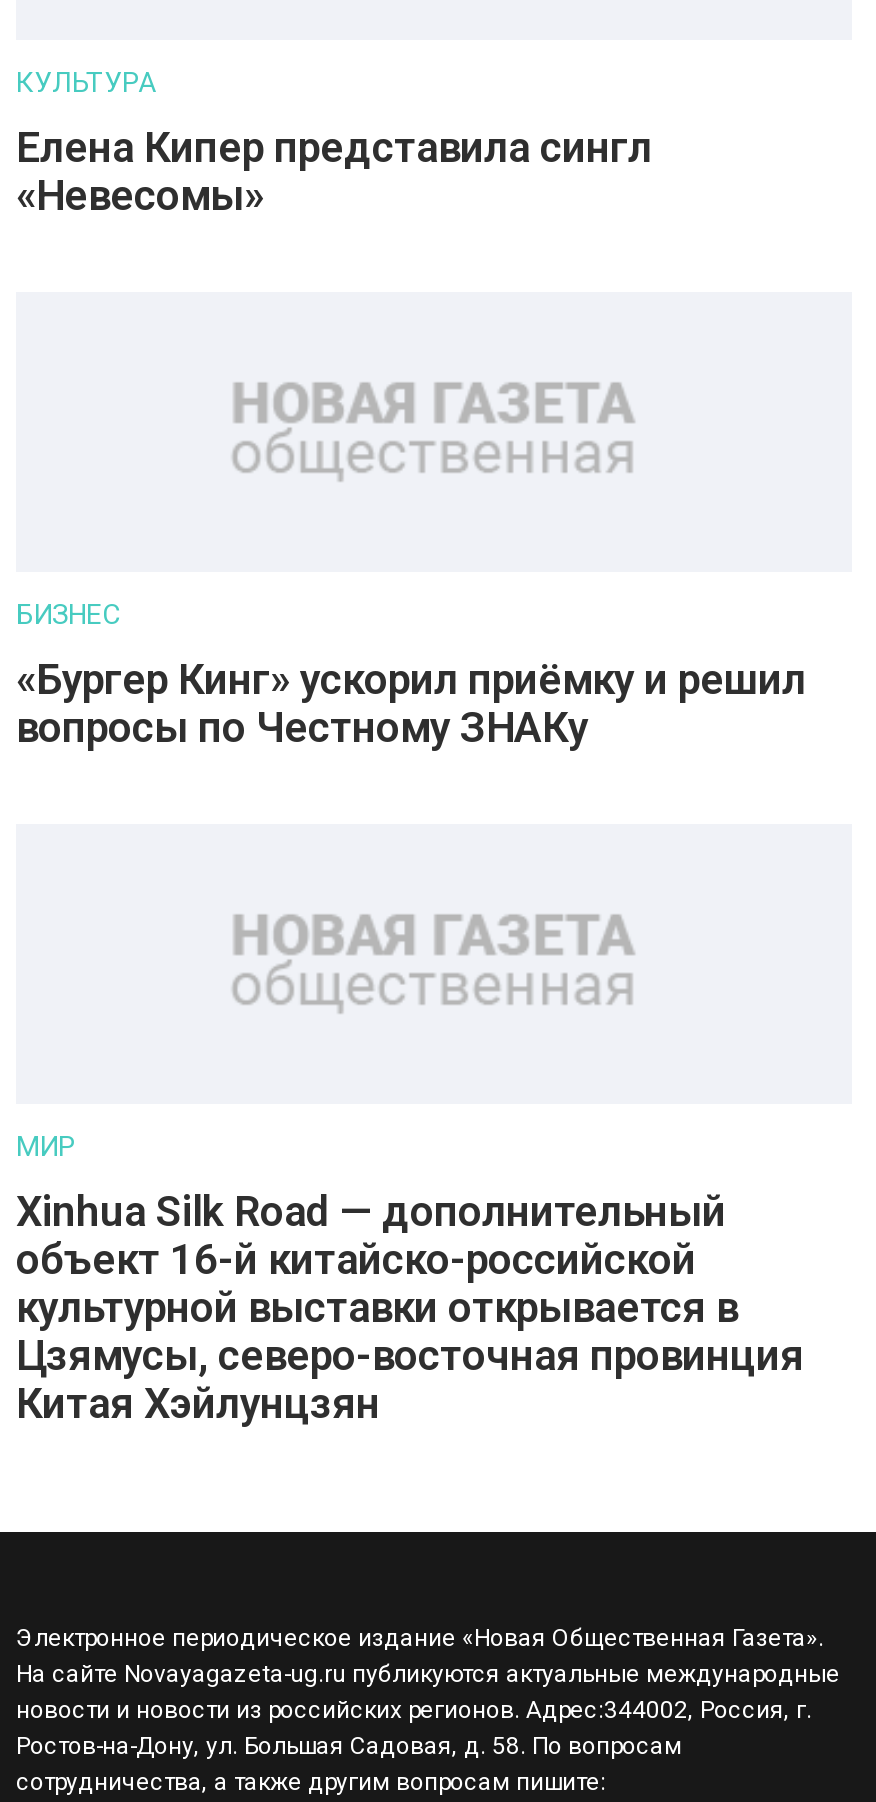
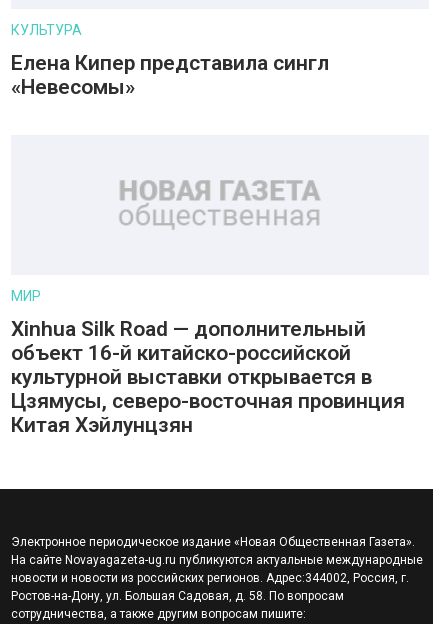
- БИЗНЕС
- «Бургер Кинг» ускорил приёмку и решил
- вопросы по Честному ЗНАКу
